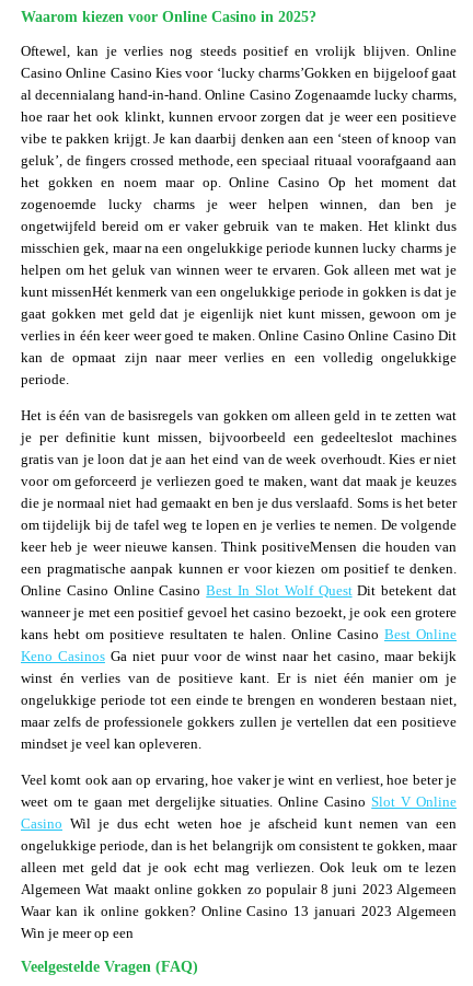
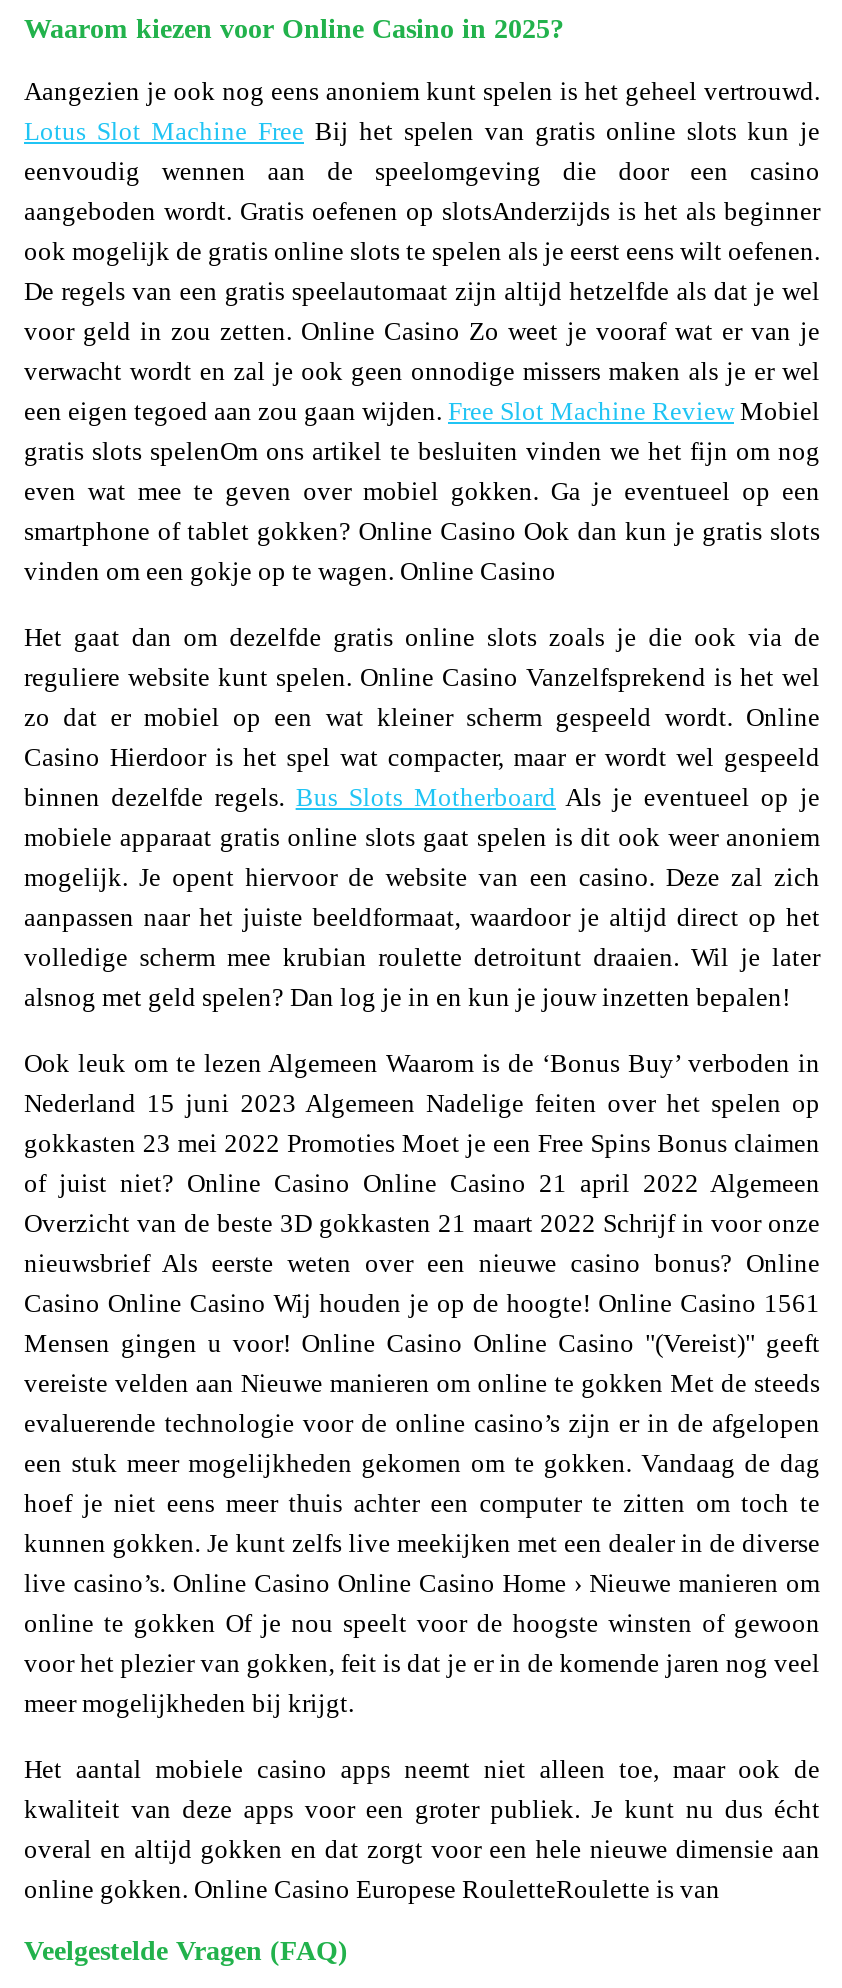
- Oftewel, kan je verlies nog steeds positief en vrolijk blijven. Online
- Casino Online Casino Kies voor ‘lucky charms’Gokken en bijgeloof gaat
- al decennialang hand-in-hand. Online Casino Zogenaamde lucky charms,
- hoe raar het ook klinkt, kunnen ervoor zorgen dat je weer een positieve
- vibe te pakken krijgt. Je kan daarbij denken aan een ‘steen of knoop van
- geluk’, de fingers crossed methode, een speciaal rituaal voorafgaand aan
- het gokken en noem maar op. Online Casino Op het moment dat
- zogenoemde lucky charms je weer helpen winnen, dan ben je
- ongetwijfeld bereid om er vaker gebruik van te maken. Het klinkt dus
- misschien gek, maar na een ongelukkige periode kunnen lucky charms je
- helpen om het geluk van winnen weer te ervaren. Gok alleen met wat je
- kunt missenHét kenmerk van een ongelukkige periode in gokken is dat je
- gaat gokken met geld dat je eigenlijk niet kunt missen, gewoon om je
- verlies in één keer weer goed te maken. Online Casino Online Casino Dit
- kan de opmaat zijn naar meer verlies en een volledig ongelukkige
- periode.
- Het is één van de basisregels van gokken om alleen geld in te zetten wat
- je per definitie kunt missen, bijvoorbeeld een gedeelteslot machines
- gratis van je loon dat je aan het eind van de week overhoudt. Kies er niet
- voor om geforceerd je verliezen goed te maken, want dat maak je keuzes
- die je normaal niet had gemaakt en ben je dus verslaafd. Soms is het beter
- om tijdelijk bij de tafel weg te lopen en je verlies te nemen. De volgende
- keer heb je weer nieuwe kansen. Think positiveMensen die houden van
- een pragmatische aanpak kunnen er voor kiezen om positief te denken.
- Online Casino Online Casino Best In Slot Wolf Quest Dit betekent dat
- wanneer je met een positief gevoel het casino bezoekt, je ook een grotere
- kans hebt om positieve resultaten te halen. Online Casino Best Online
- Keno Casinos Ga niet puur voor de winst naar het casino, maar bekijk
- winst én verlies van de positieve kant. Er is niet één manier om je
- ongelukkige periode tot een einde te brengen en wonderen bestaan niet,
- maar zelfs de professionele gokkers zullen je vertellen dat een positieve
- mindset je veel kan opleveren.
- Veel komt ook aan op ervaring, hoe vaker je wint en verliest, hoe beter je
- weet om te gaan met dergelijke situaties. Online Casino Slot V Online
- Casino Wil je dus echt weten hoe je afscheid kunt nemen van een
- ongelukkige periode, dan is het belangrijk om consistent te gokken, maar
- alleen met geld dat je ook echt mag verliezen. Ook leuk om te lezen
- Algemeen Wat maakt online gokken zo populair 8 juni 2023 Algemeen
- Waar kan ik online gokken? Online Casino 13 januari 2023 Algemeen
- Win je meer op een
+ Aangezien je ook nog eens anoniem kunt spelen is het geheel vertrouwd.
+ Lotus Slot Machine Free Bij het spelen van gratis online slots kun je
+ eenvoudig wennen aan de speelomgeving die door een casino
+ aangeboden wordt. Gratis oefenen op slotsAnderzijds is het als beginner
+ ook mogelijk de gratis online slots te spelen als je eerst eens wilt oefenen.
+ De regels van een gratis speelautomaat zijn altijd hetzelfde als dat je wel
+ voor geld in zou zetten. Online Casino Zo weet je vooraf wat er van je
+ verwacht wordt en zal je ook geen onnodige missers maken als je er wel
+ een eigen tegoed aan zou gaan wijden. Free Slot Machine Review Mobiel
+ gratis slots spelenOm ons artikel te besluiten vinden we het fijn om nog
+ even wat mee te geven over mobiel gokken. Ga je eventueel op een
+ smartphone of tablet gokken? Online Casino Ook dan kun je gratis slots
+ vinden om een gokje op te wagen. Online Casino
+ Het gaat dan om dezelfde gratis online slots zoals je die ook via de
+ reguliere website kunt spelen. Online Casino Vanzelfsprekend is het wel
+ zo dat er mobiel op een wat kleiner scherm gespeeld wordt. Online
+ Casino Hierdoor is het spel wat compacter, maar er wordt wel gespeeld
+ binnen dezelfde regels. Bus Slots Motherboard Als je eventueel op je
+ mobiele apparaat gratis online slots gaat spelen is dit ook weer anoniem
+ mogelijk. Je opent hiervoor de website van een casino. Deze zal zich
+ aanpassen naar het juiste beeldformaat, waardoor je altijd direct op het
+ volledige scherm mee krubian roulette detroitunt draaien. Wil je later
+ alsnog met geld spelen? Dan log je in en kun je jouw inzetten bepalen!
+ Ook leuk om te lezen Algemeen Waarom is de ‘Bonus Buy’ verboden in
+ Nederland 15 juni 2023 Algemeen Nadelige feiten over het spelen op
+ gokkasten 23 mei 2022 Promoties Moet je een Free Spins Bonus claimen
+ of juist niet? Online Casino Online Casino 21 april 2022 Algemeen
+ Overzicht van de beste 3D gokkasten 21 maart 2022 Schrijf in voor onze
+ nieuwsbrief Als eerste weten over een nieuwe casino bonus? Online
+ Casino Online Casino Wij houden je op de hoogte! Online Casino 1561
+ Mensen gingen u voor! Online Casino Online Casino "(Vereist)" geeft
+ vereiste velden aan Nieuwe manieren om online te gokken Met de steeds
+ evaluerende technologie voor de online casino’s zijn er in de afgelopen
+ een stuk meer mogelijkheden gekomen om te gokken. Vandaag de dag
+ hoef je niet eens meer thuis achter een computer te zitten om toch te
+ kunnen gokken. Je kunt zelfs live meekijken met een dealer in de diverse
+ live casino’s. Online Casino Online Casino Home › Nieuwe manieren om
+ online te gokken Of je nou speelt voor de hoogste winsten of gewoon
+ voor het plezier van gokken, feit is dat je er in de komende jaren nog veel
+ meer mogelijkheden bij krijgt.
+ Het aantal mobiele casino apps neemt niet alleen toe, maar ook de
+ kwaliteit van deze apps voor een groter publiek. Je kunt nu dus écht
+ overal en altijd gokken en dat zorgt voor een hele nieuwe dimensie aan
+ online gokken. Online Casino Europese RouletteRoulette is van
